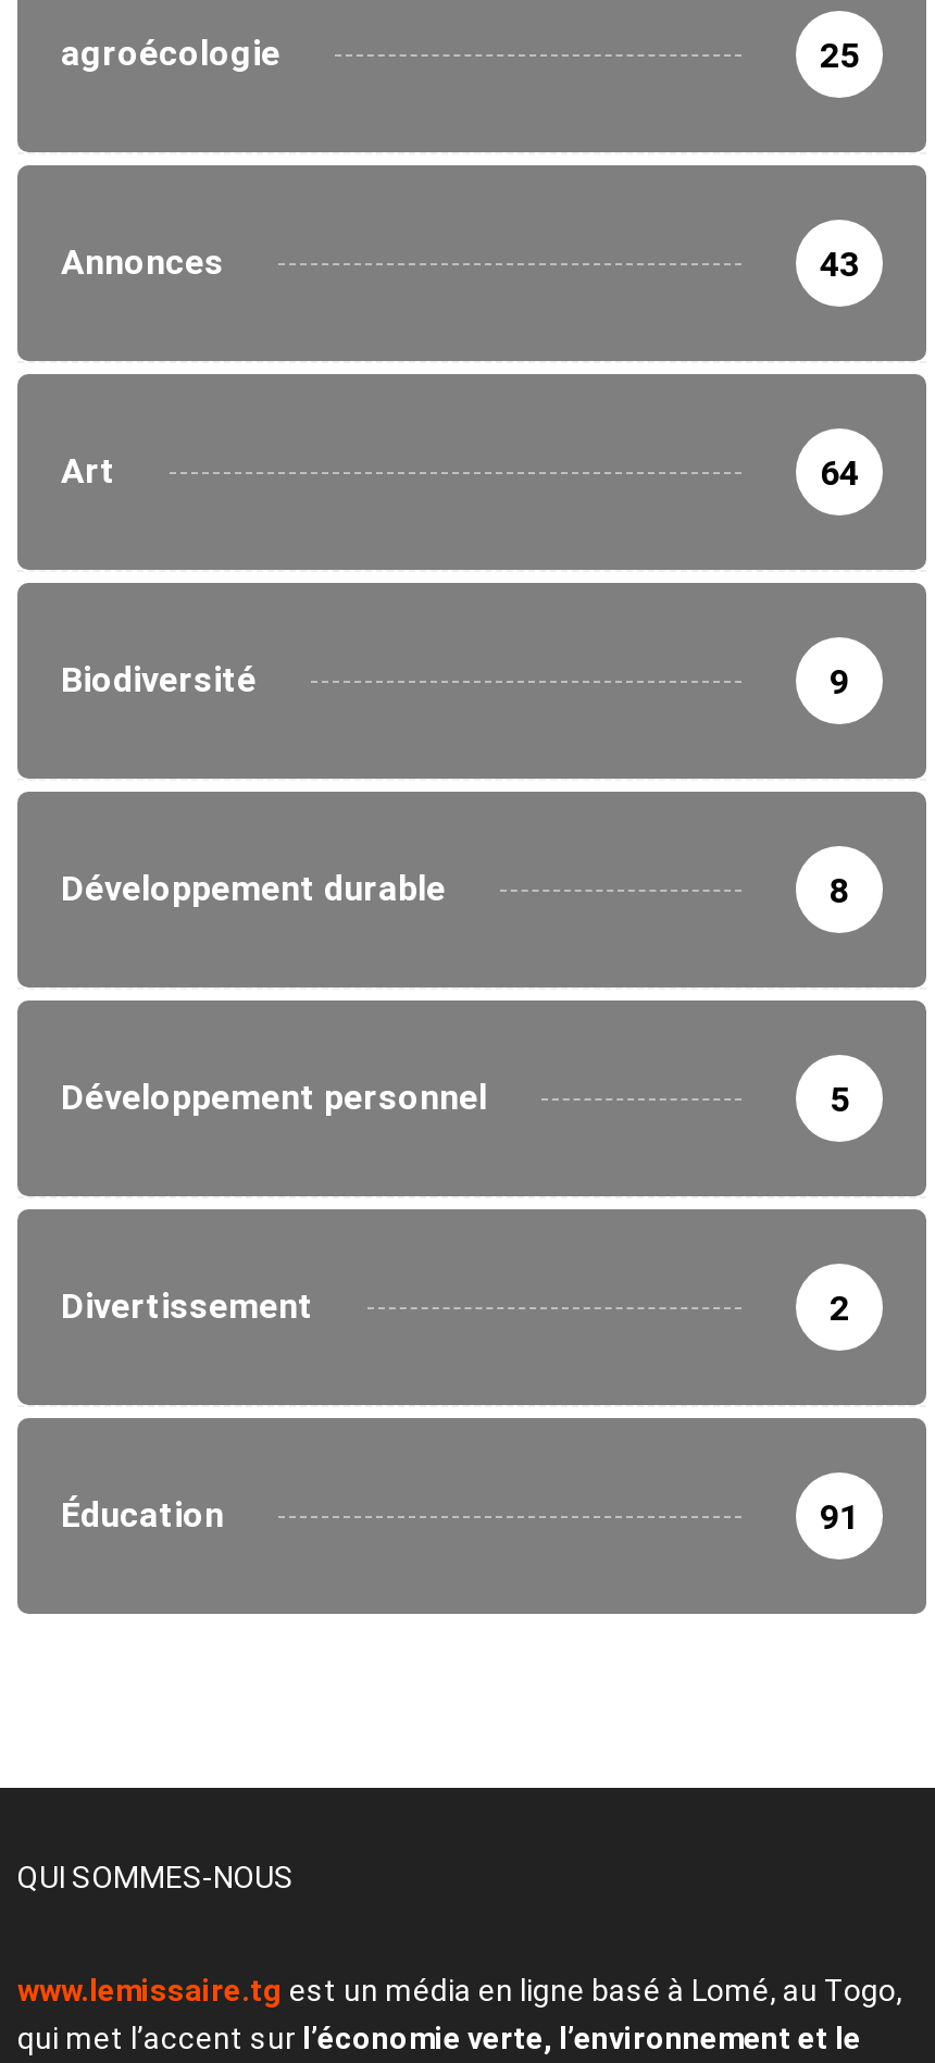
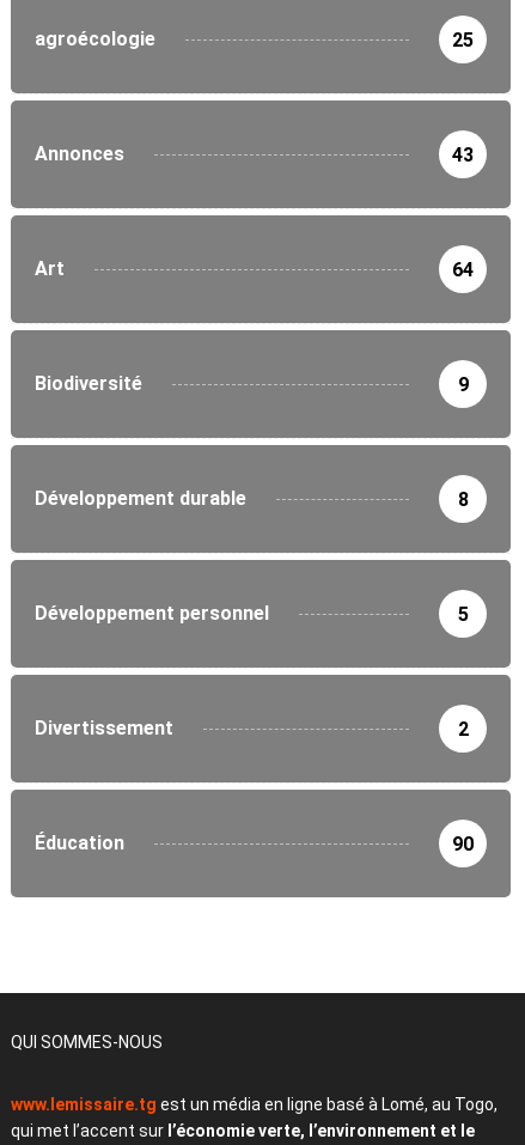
- 91
+ 90
